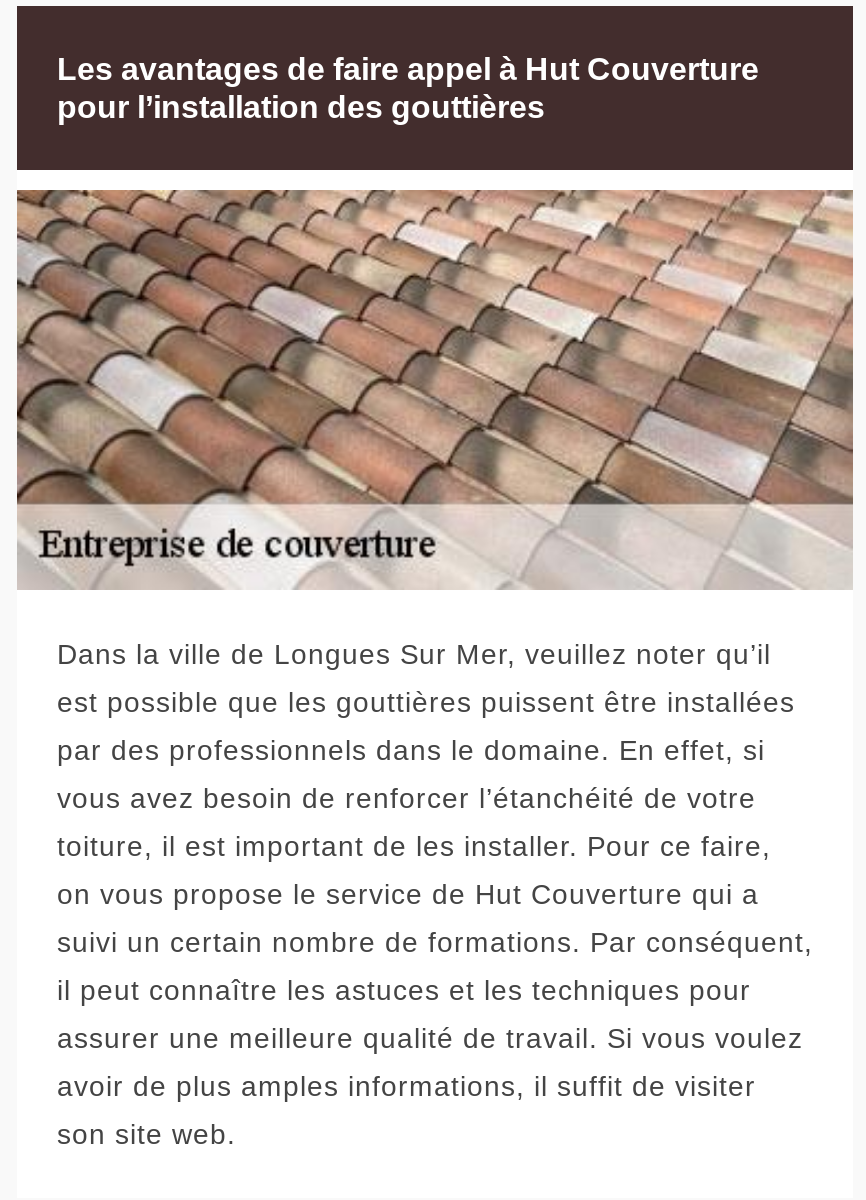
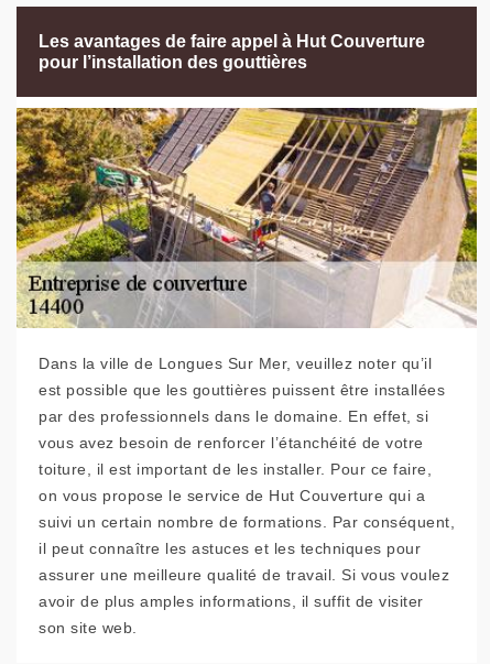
- [image]
+ [image]
